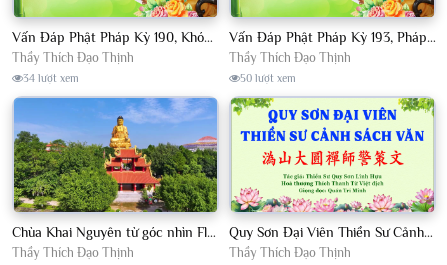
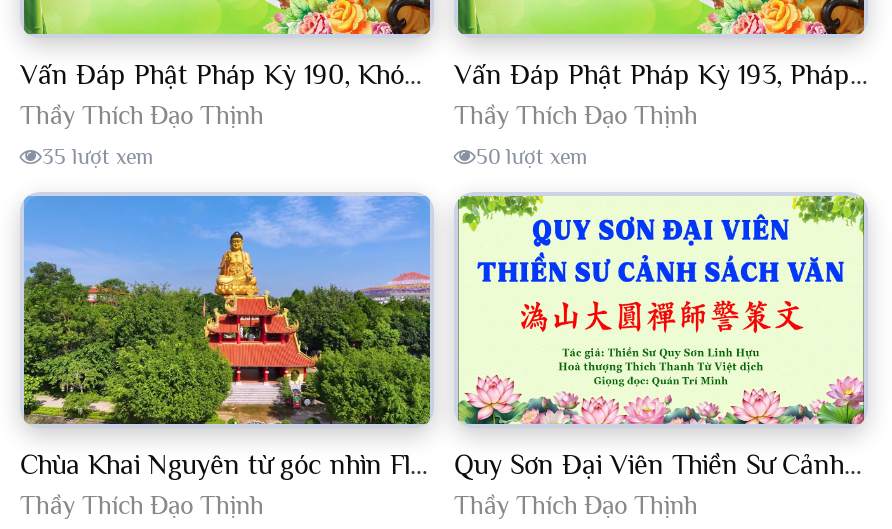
- 34 lượt xem
+ 35 lượt xem
